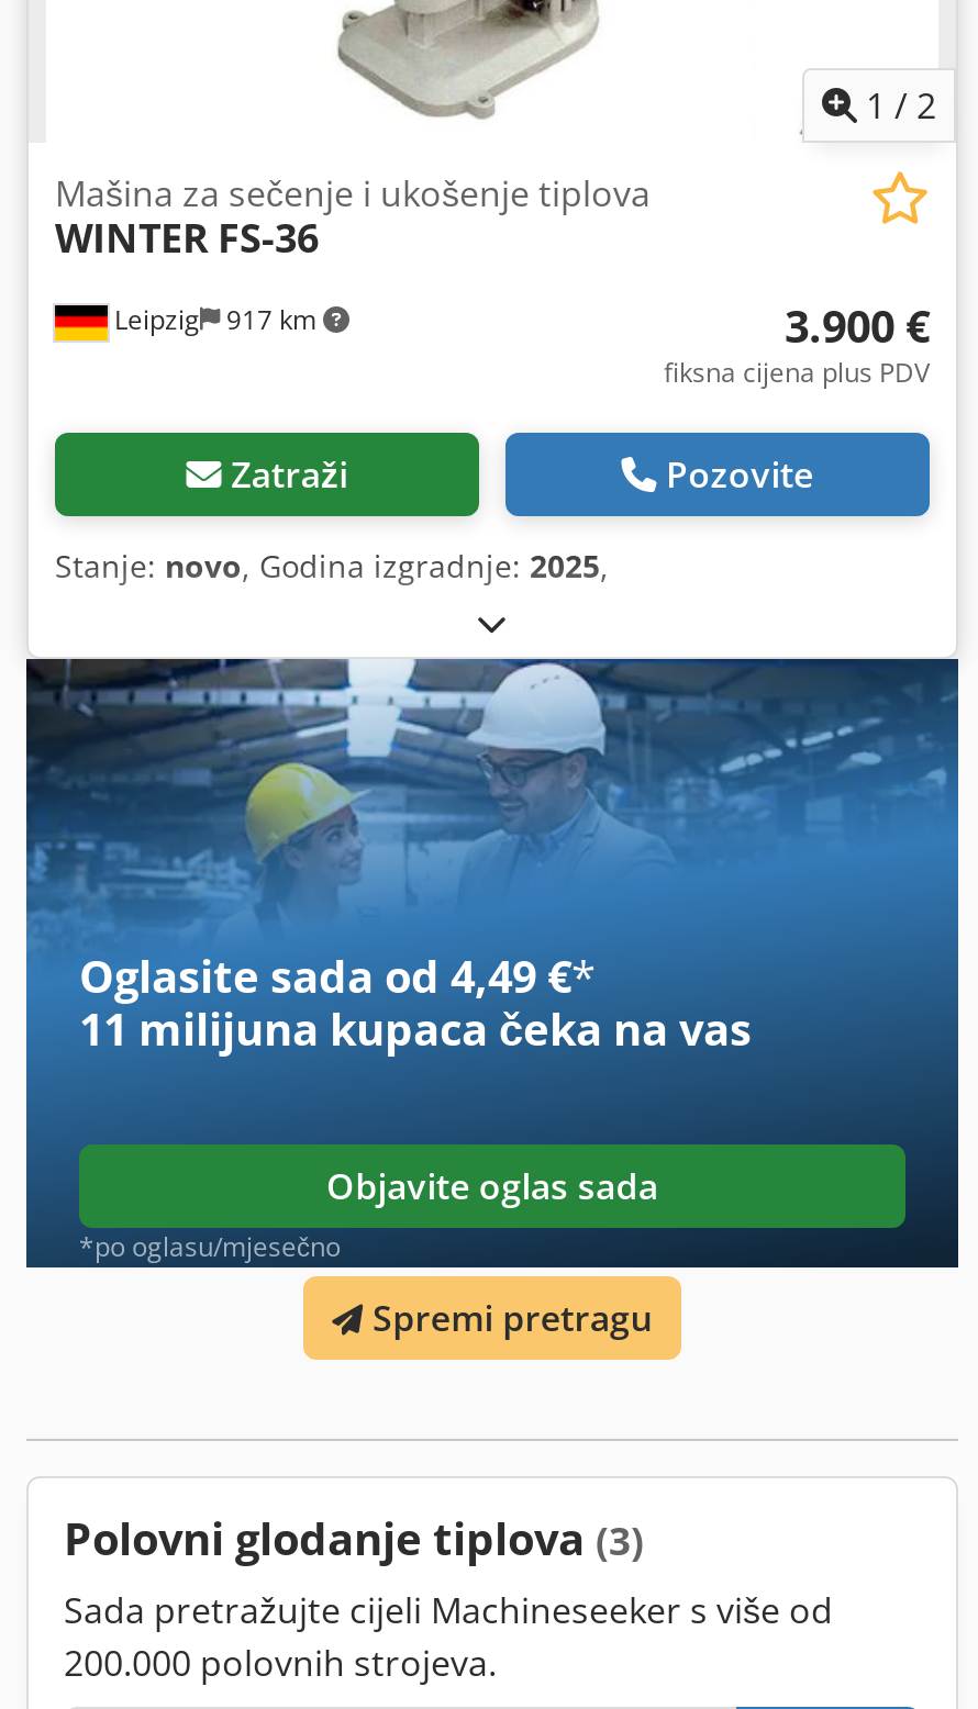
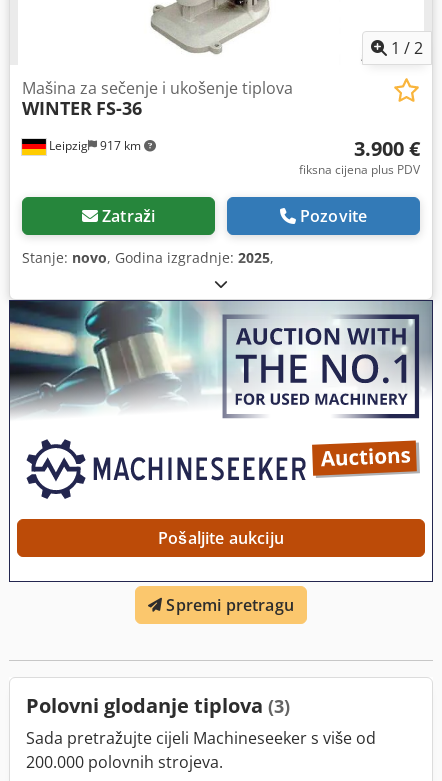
- [image]
- Oglasite sada od 4,49 €*
- 11 milijuna kupaca čeka na vas
- Objavite oglas sada
- *po oglasu/mjesečno
+ [image]
+ Pošaljite aukciju
